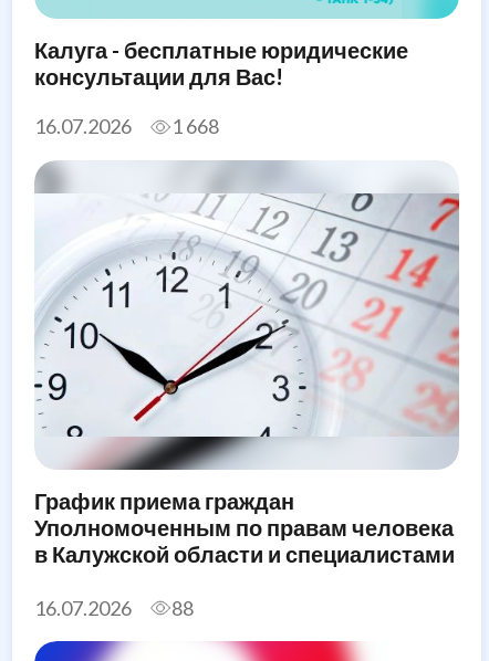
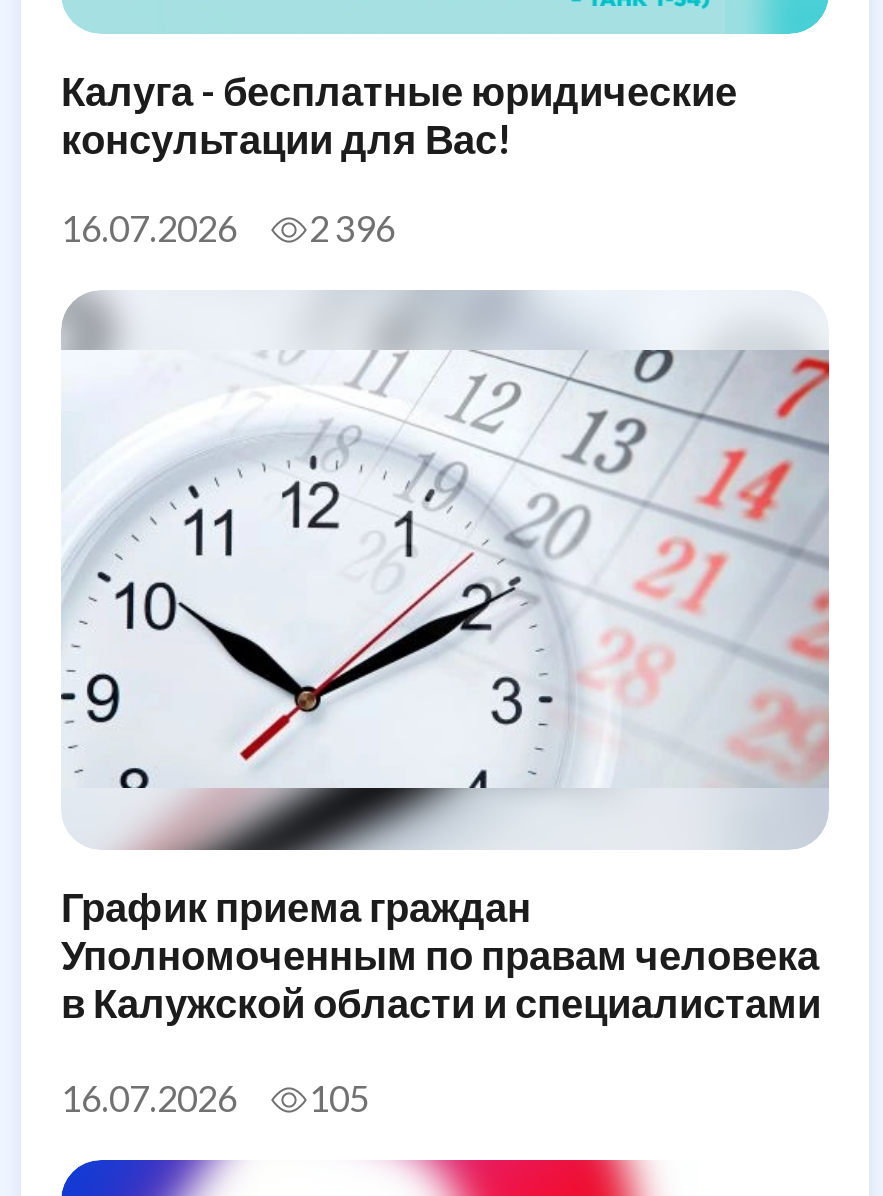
- 16.07.2026 1 668
+ 16.07.2026 2 396

- 16.07.2026 88
+ 16.07.2026 105
